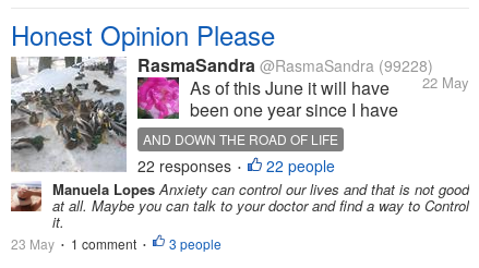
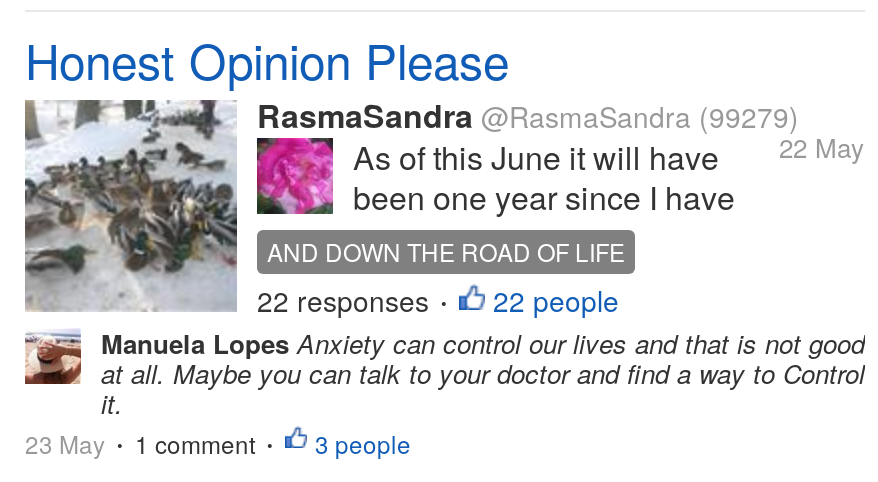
- RasmaSandra @RasmaSandra (99228)
+ RasmaSandra @RasmaSandra (99279)
